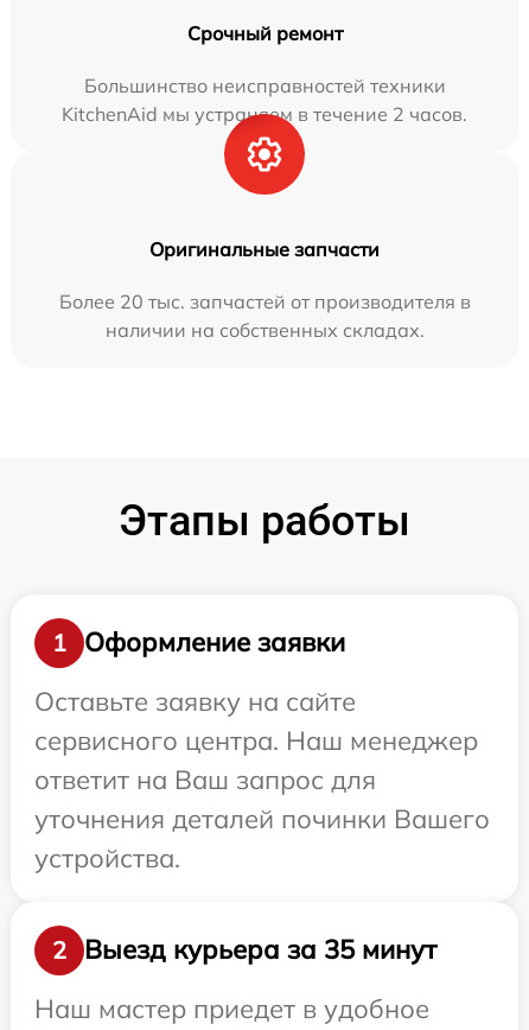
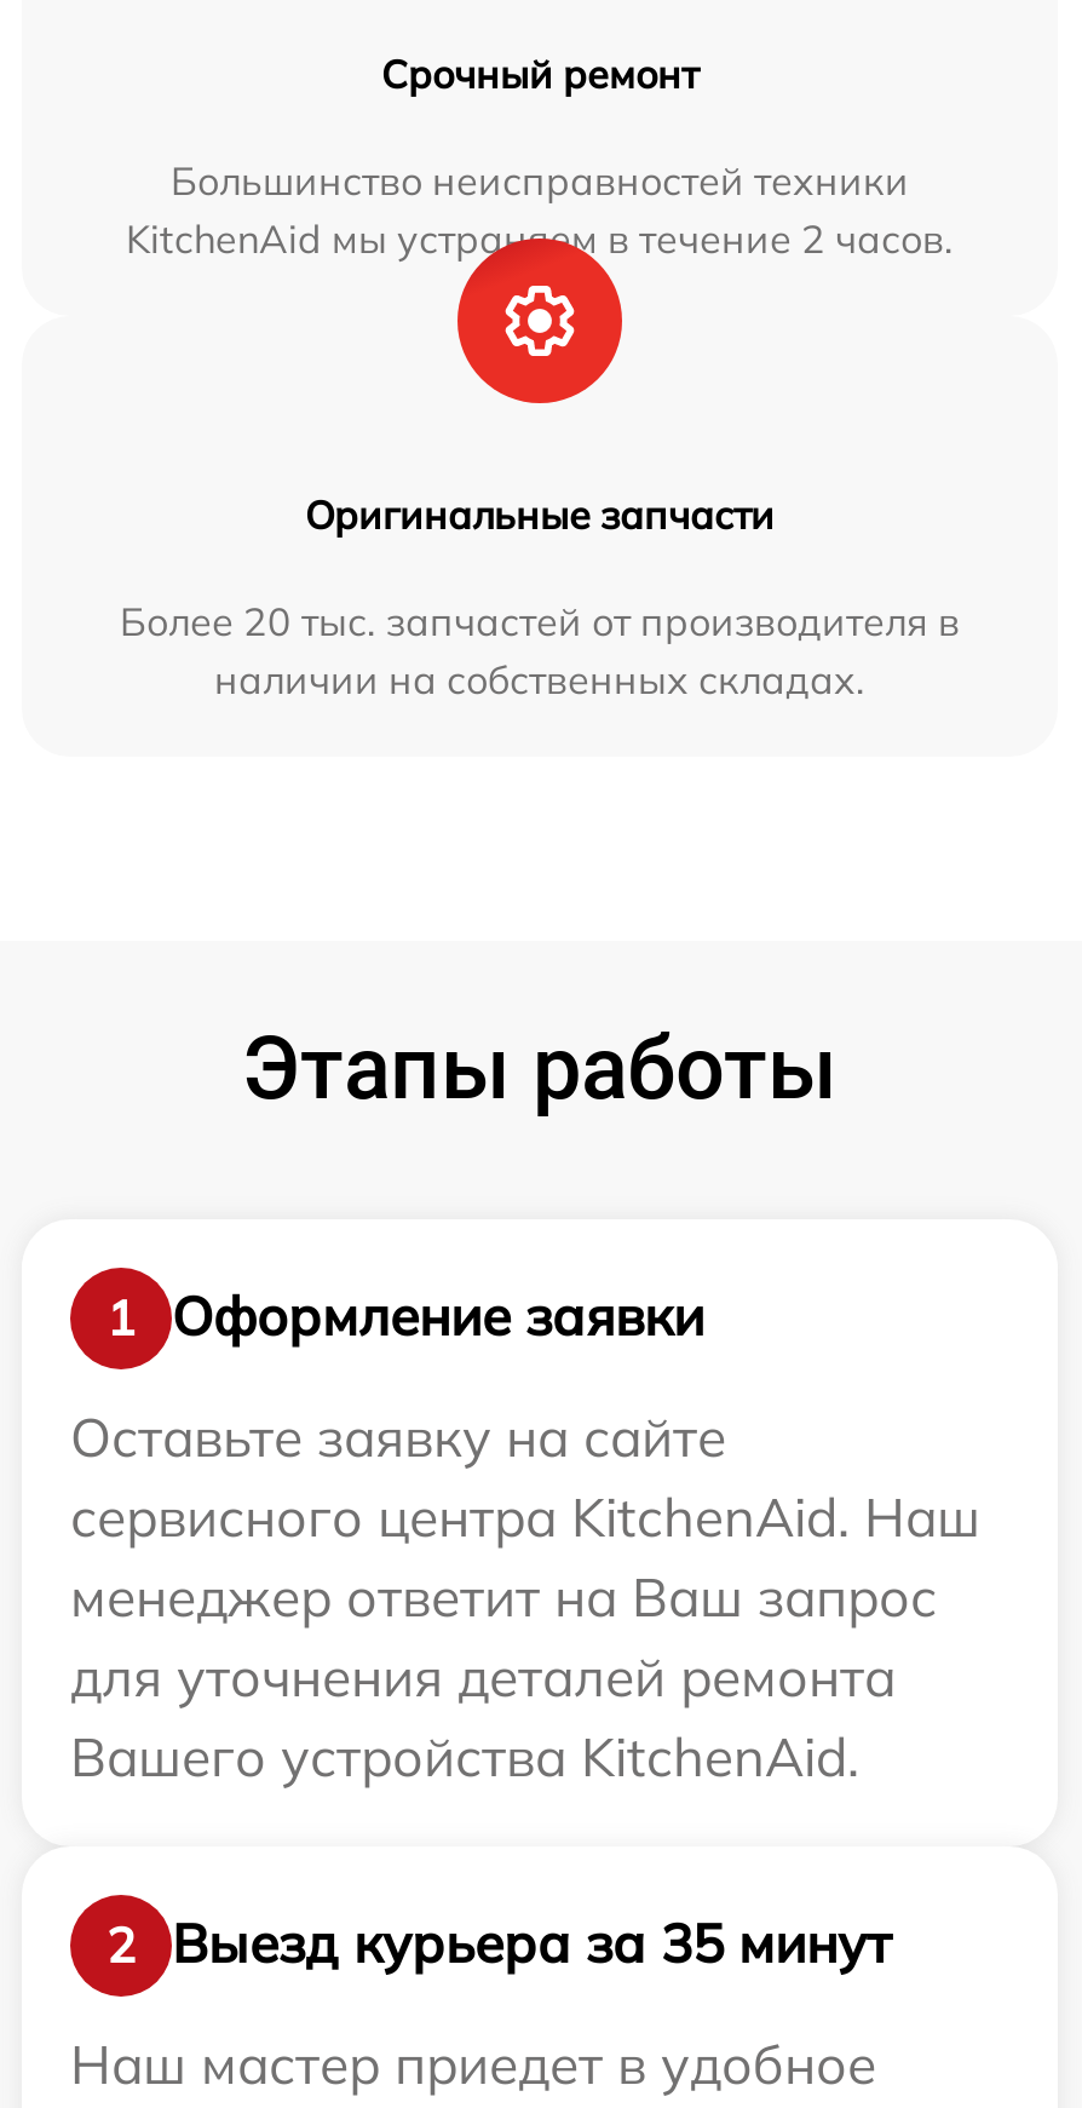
- сервисного центра. Наш менеджер
- ответит на Ваш запрос для
- уточнения деталей починки Вашего
- устройства.
+ сервисного центра KitchenAid. Наш
+ менеджер ответит на Ваш запрос
+ для уточнения деталей ремонта
+ Вашего устройства KitchenAid.
